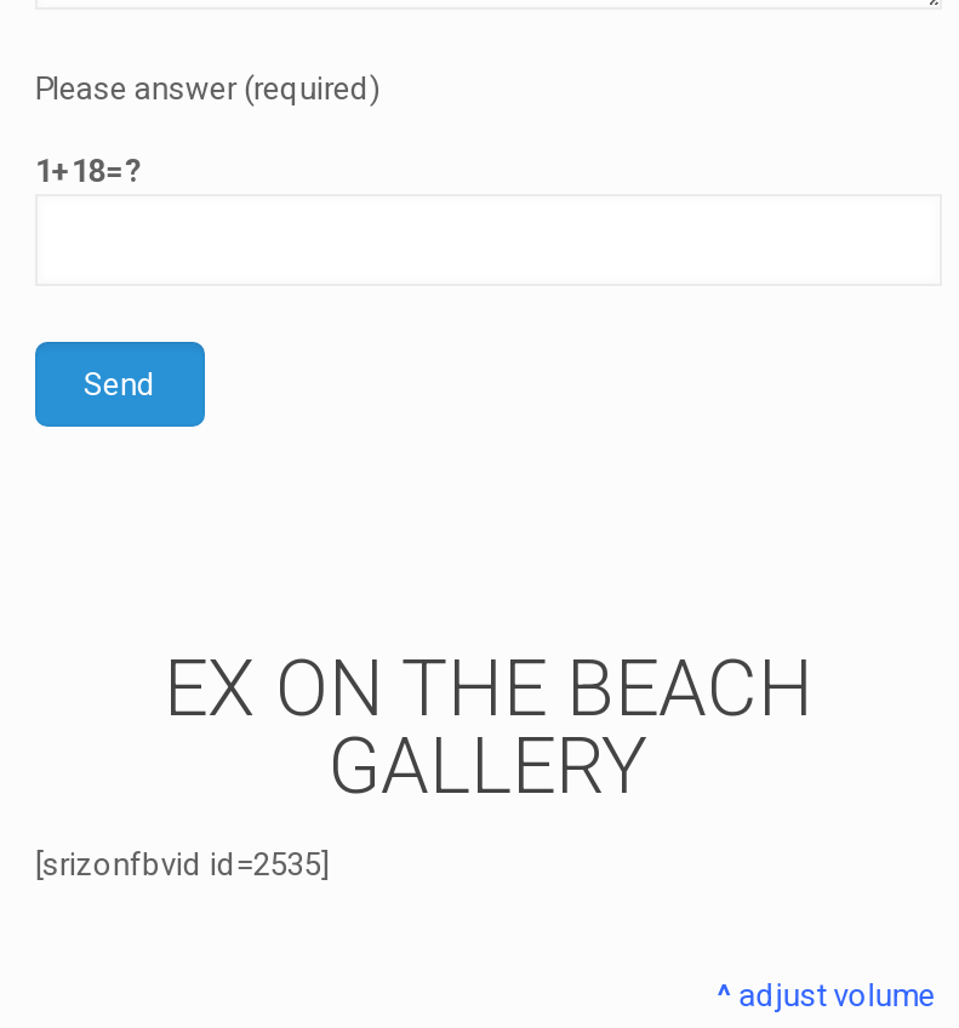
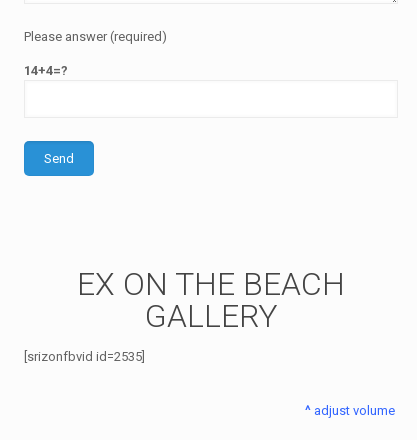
- 1+18=?
+ 14+4=?
